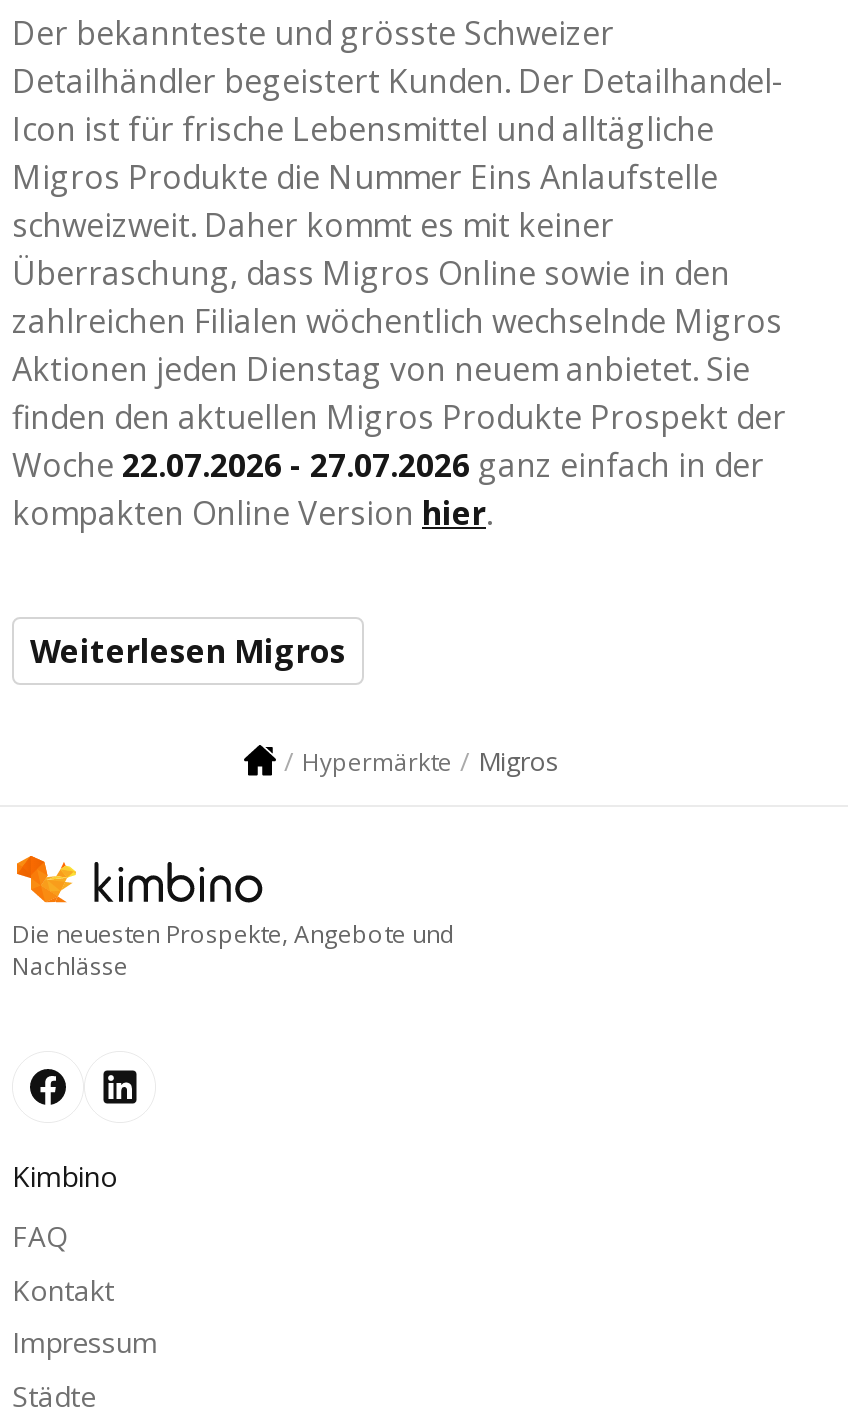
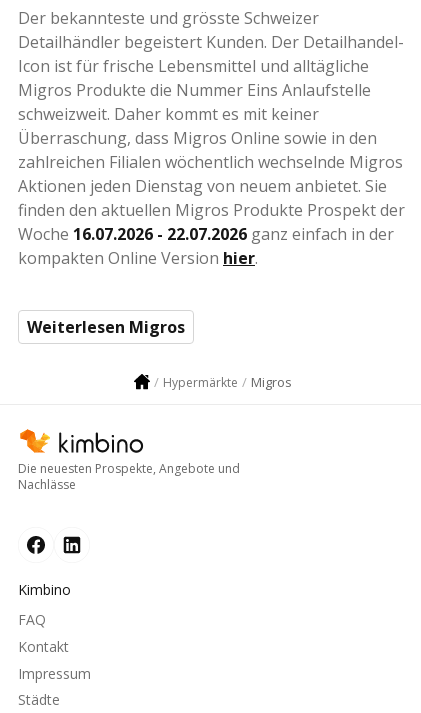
- Woche 22.07.2026 - 27.07.2026 ganz einfach in der
+ Woche 16.07.2026 - 22.07.2026 ganz einfach in der
